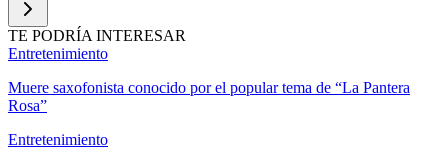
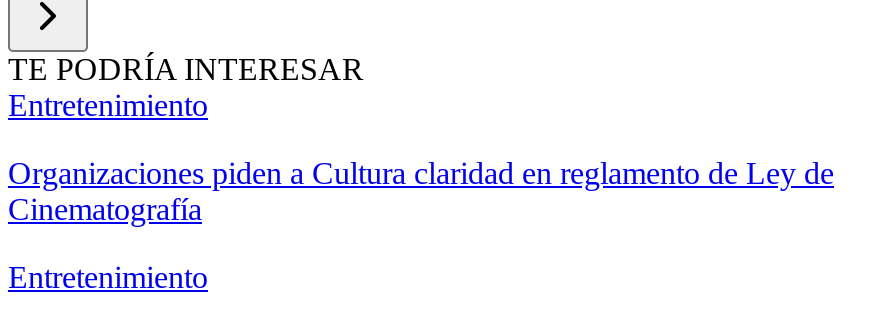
- Muere saxofonista conocido por el popular tema de “La Pantera
- Rosa”
+ Organizaciones piden a Cultura claridad en reglamento de Ley de
+ Cinematografía
